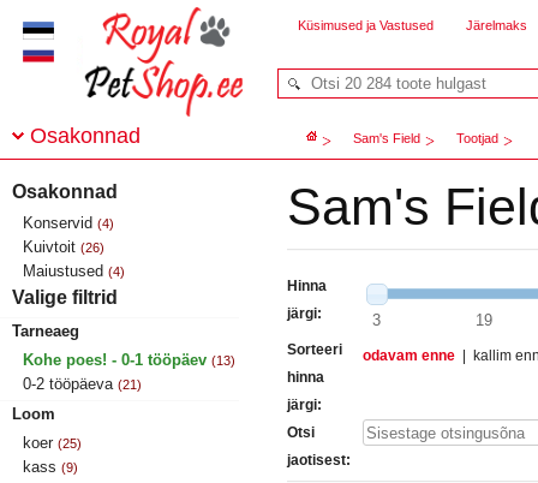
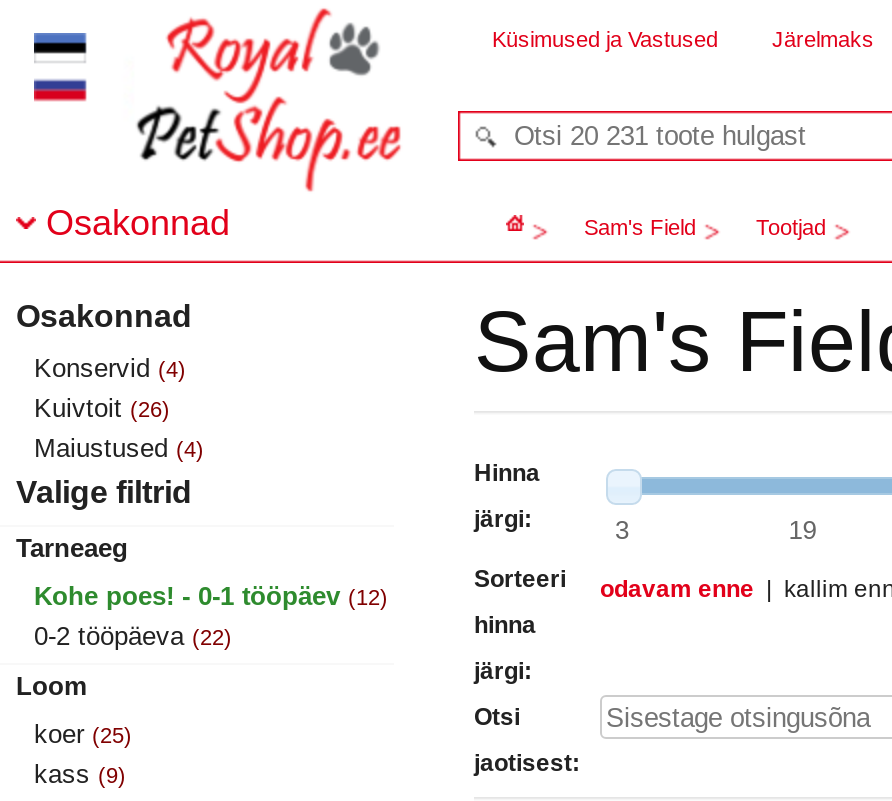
- Kohe poes! - 0-1 tööpäev (13)
+ Kohe poes! - 0-1 tööpäev (12)

- 0-2 tööpäeva (21)
+ 0-2 tööpäeva (22)
